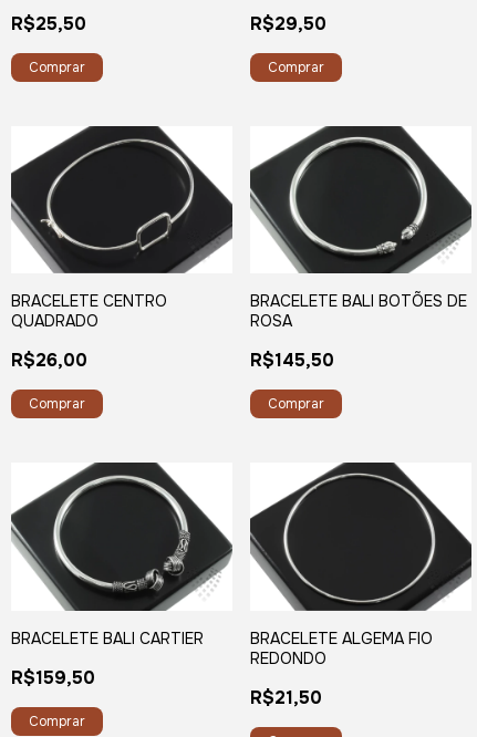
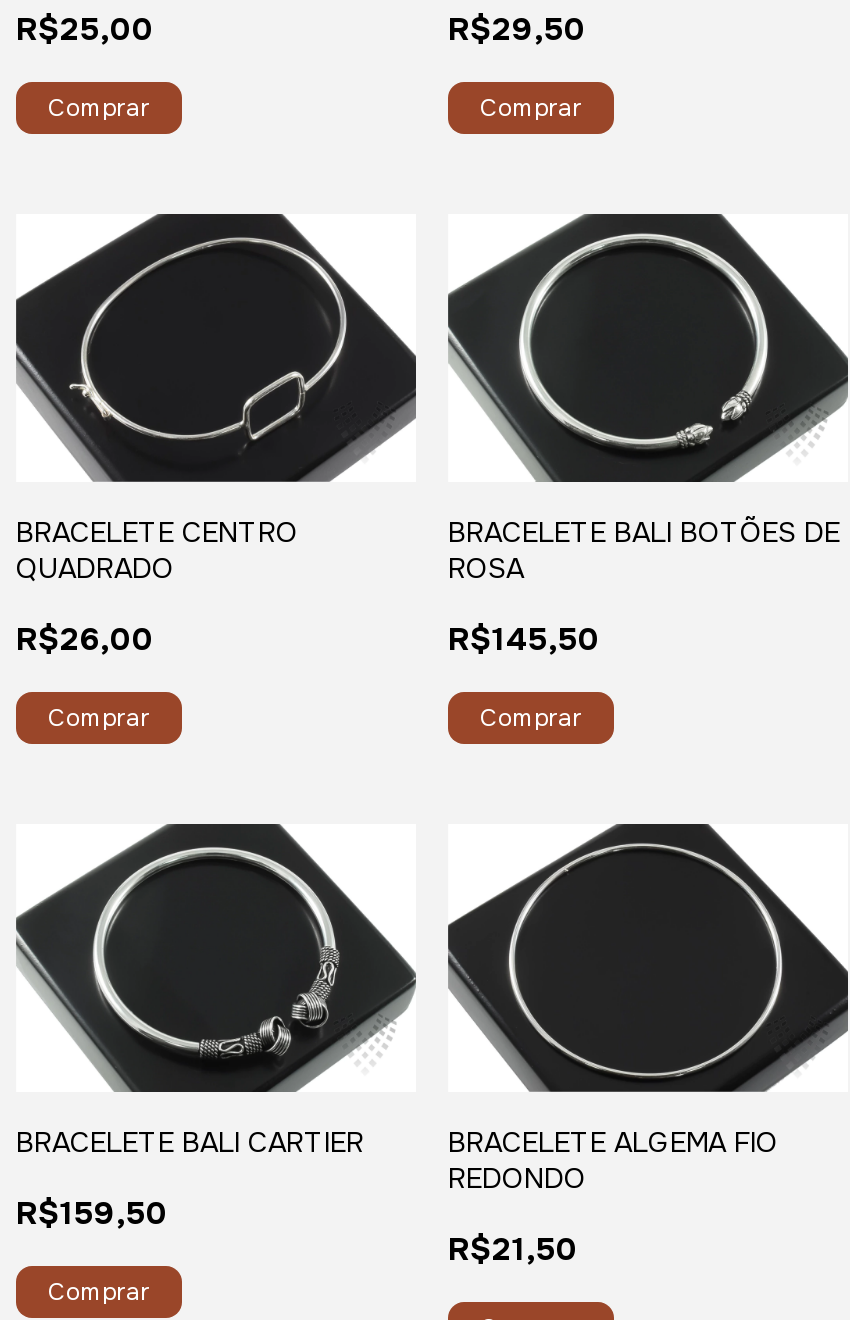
- R$25,50
+ R$25,00
